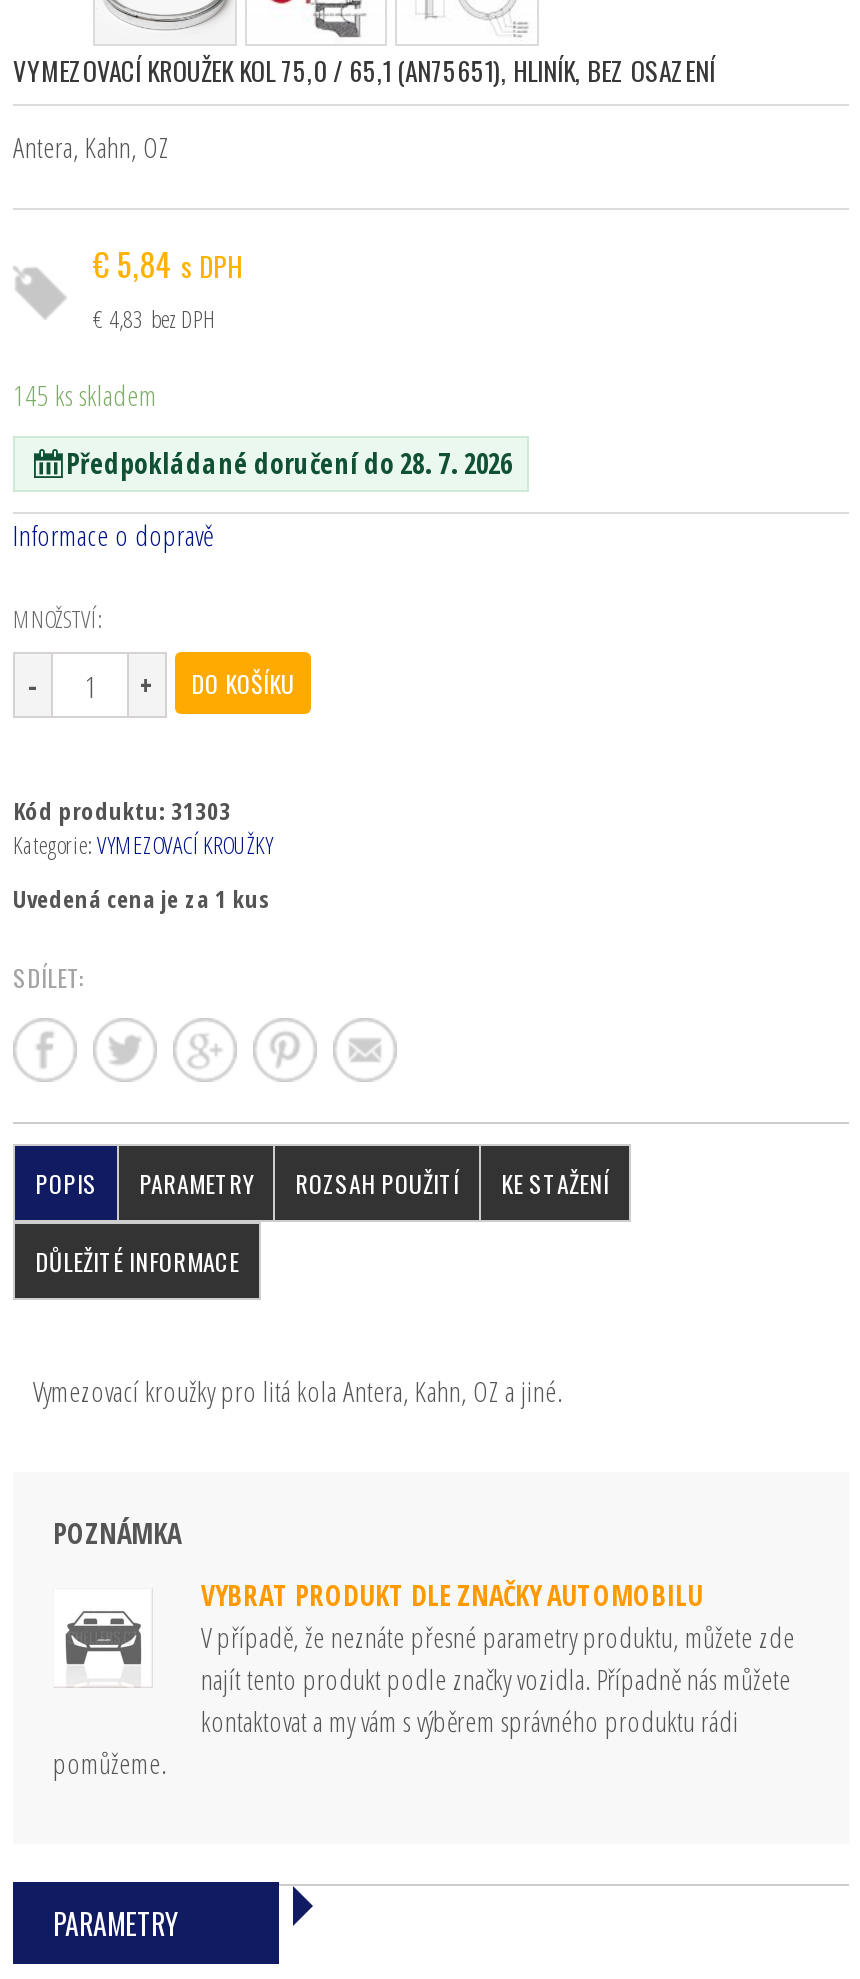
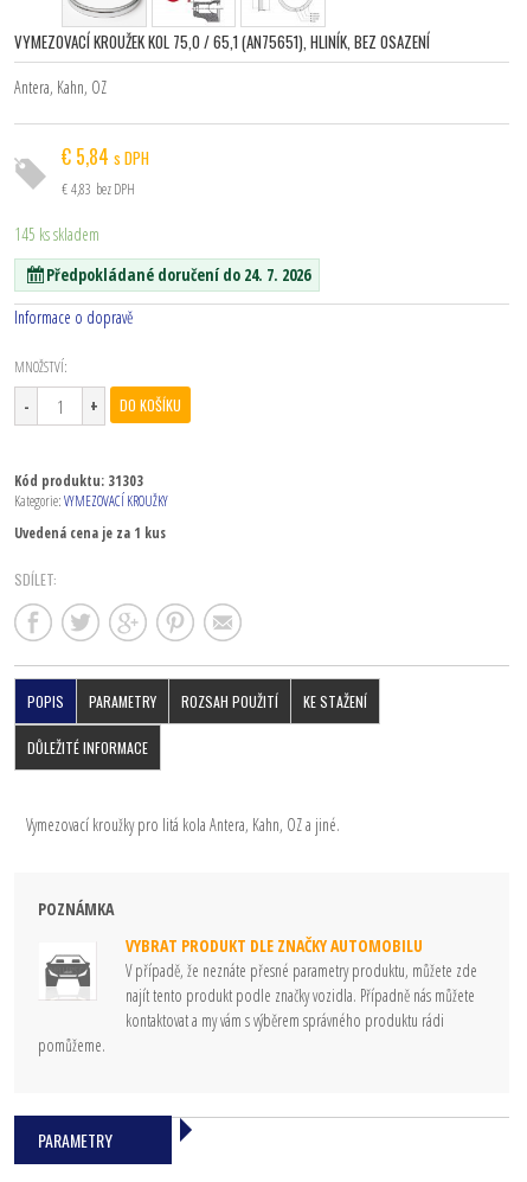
- Předpokládané doručení do 28. 7. 2026
+ Předpokládané doručení do 24. 7. 2026
